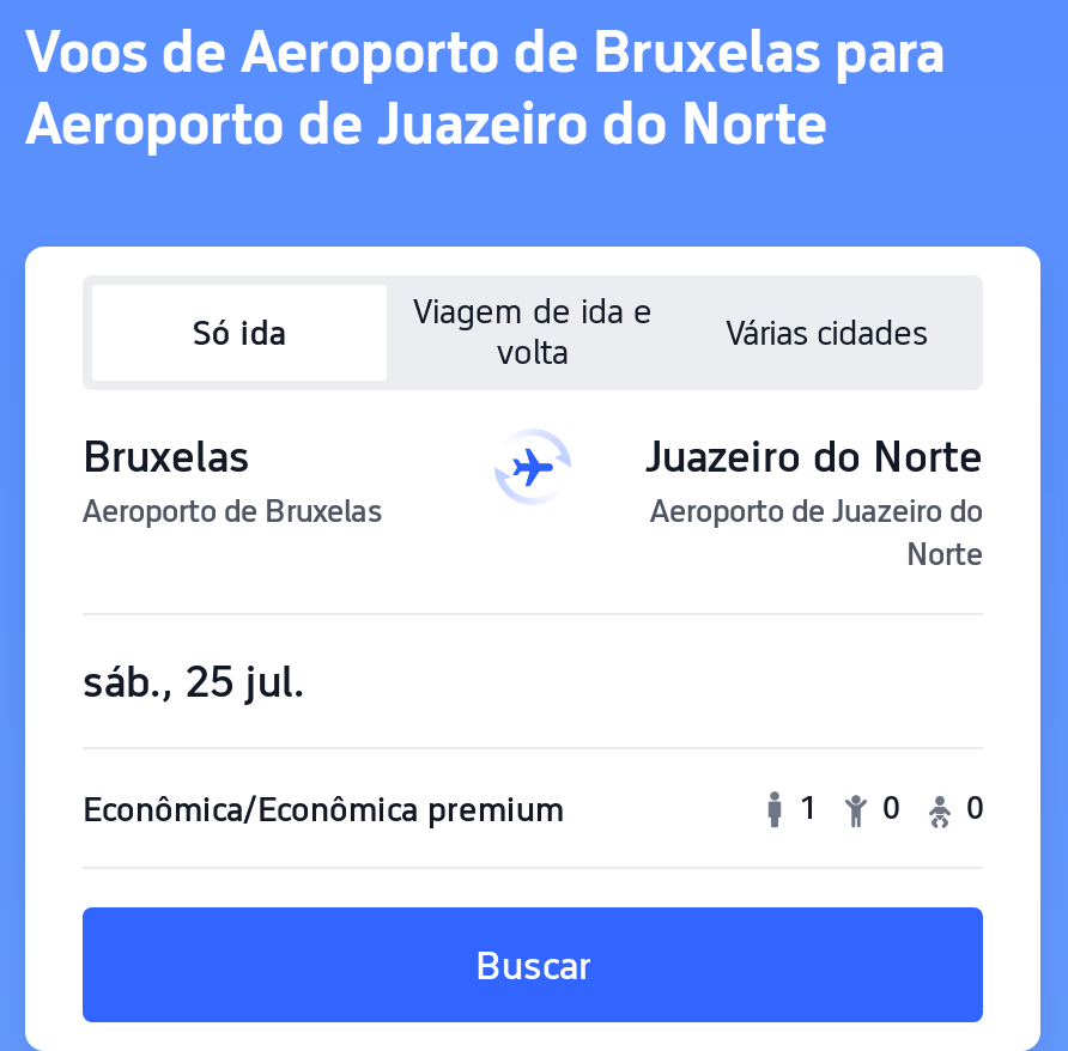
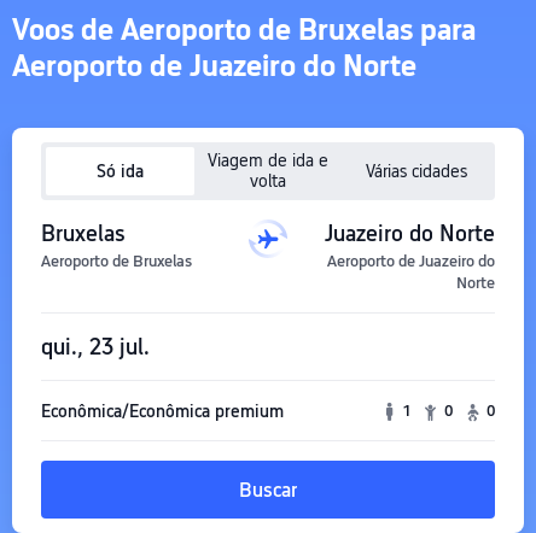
- sáb., 25 jul.
+ qui., 23 jul.
